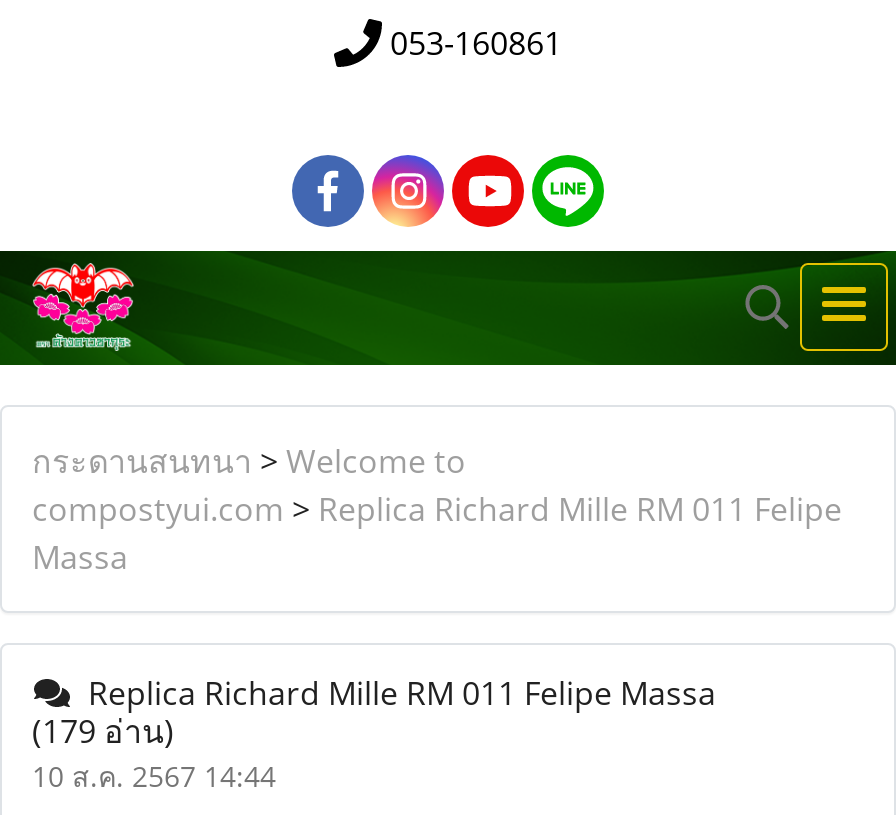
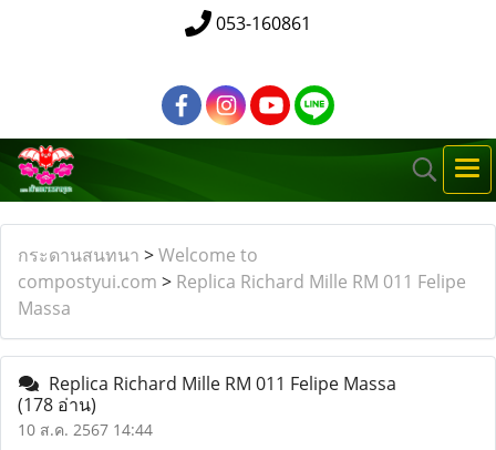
- (179 อ่าน)
+ (178 อ่าน)
